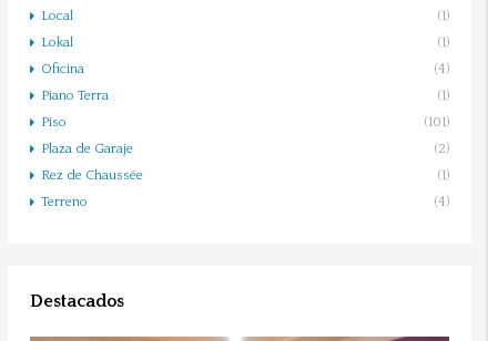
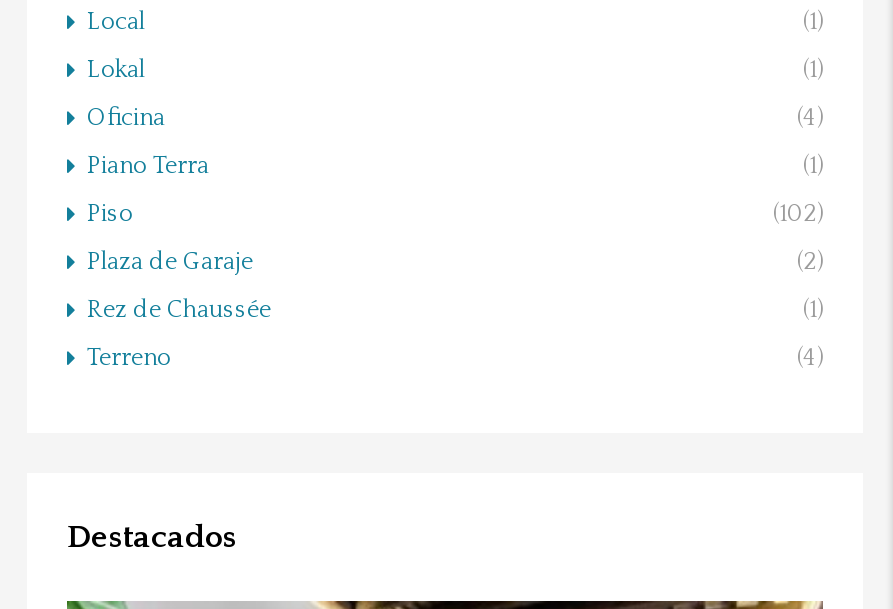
- (101)
+ (102)
